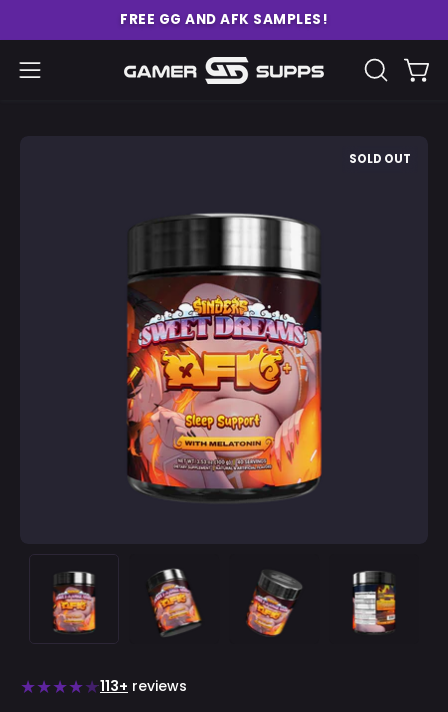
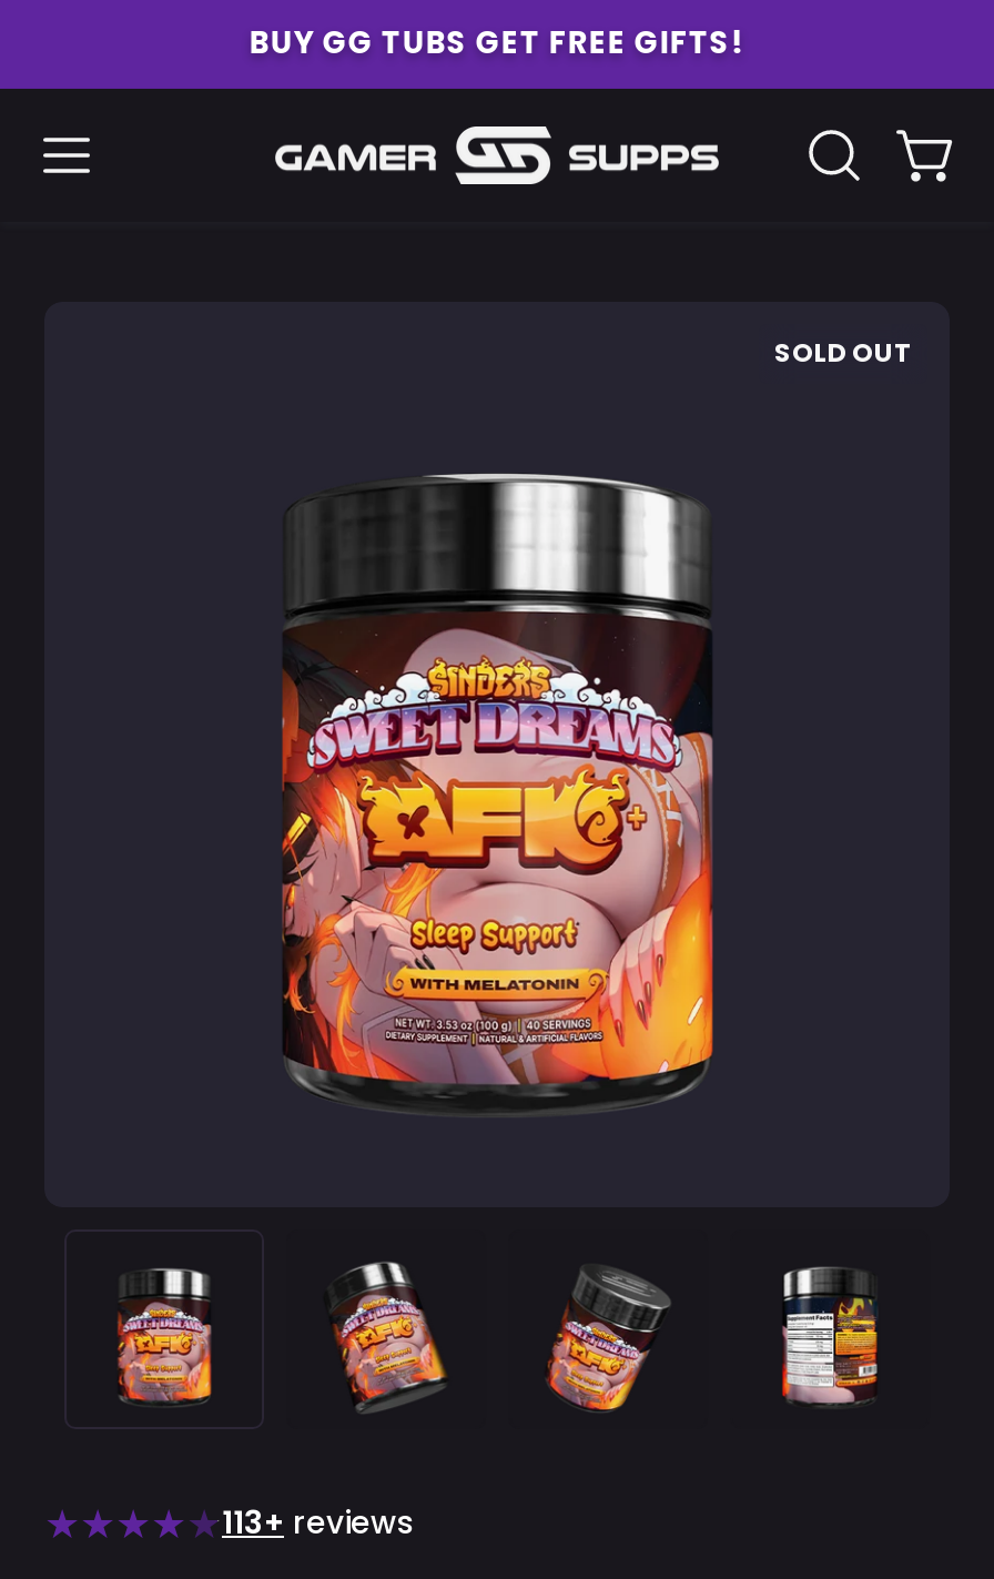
- FREE GG AND AFK SAMPLES!
+ BUY GG TUBS GET FREE GIFTS!
